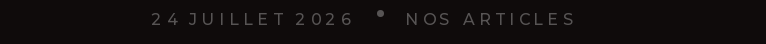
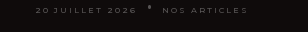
- 24 JUILLET 2026
+ 20 JUILLET 2026
